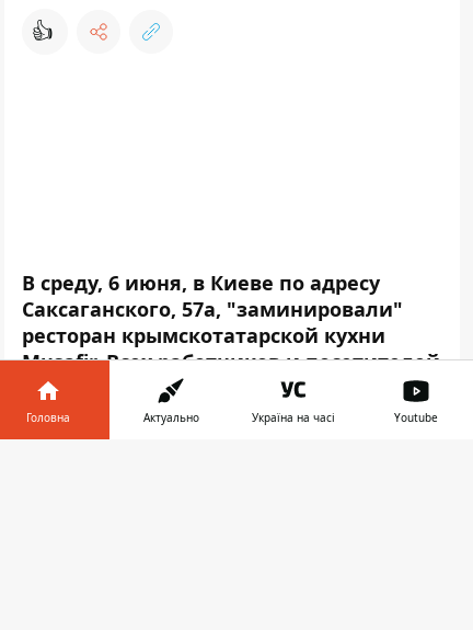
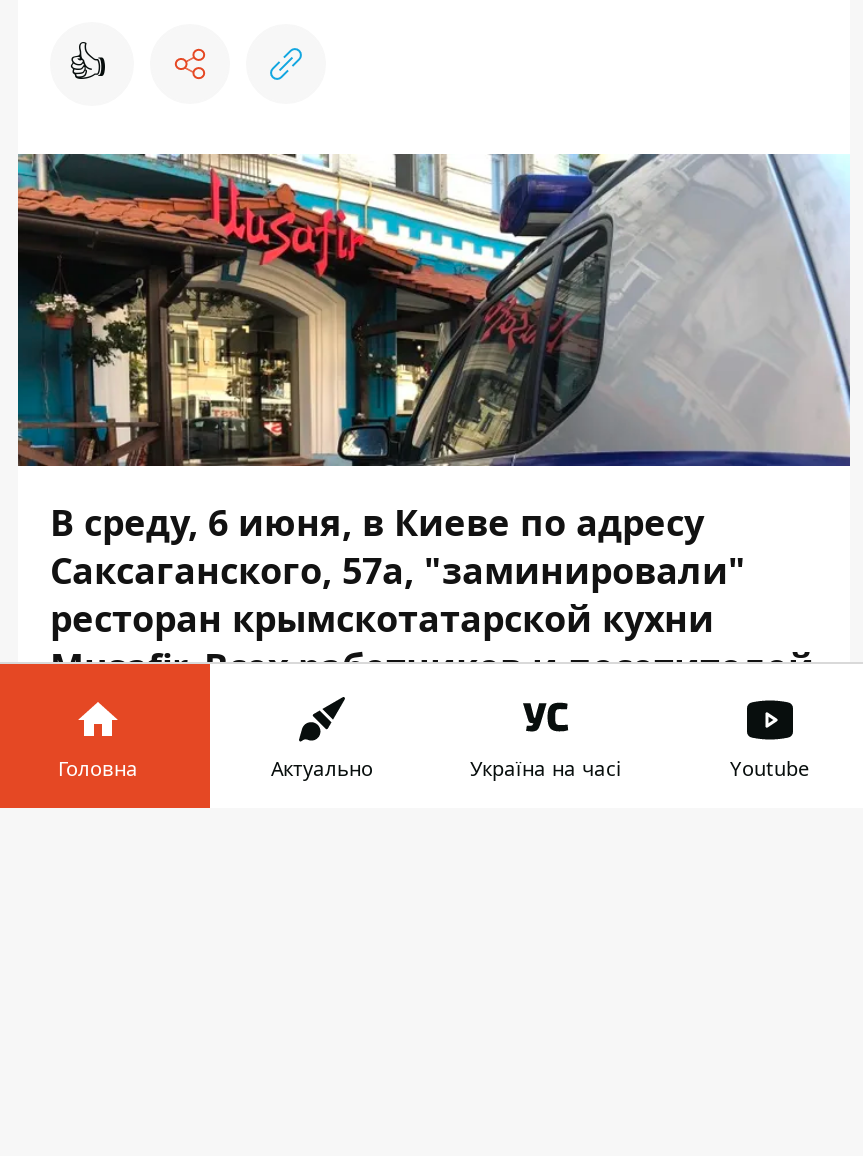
+ [image]
